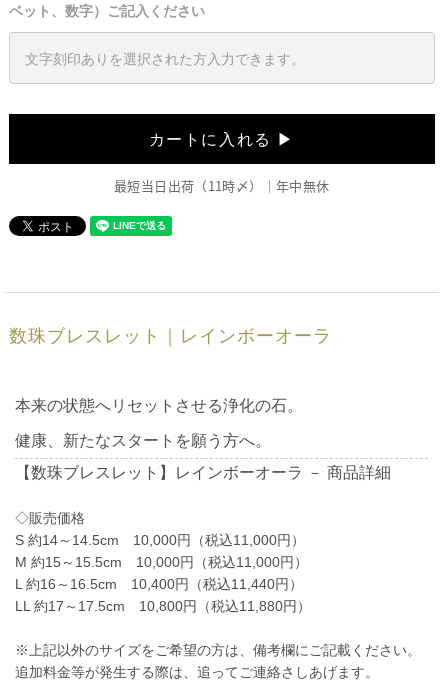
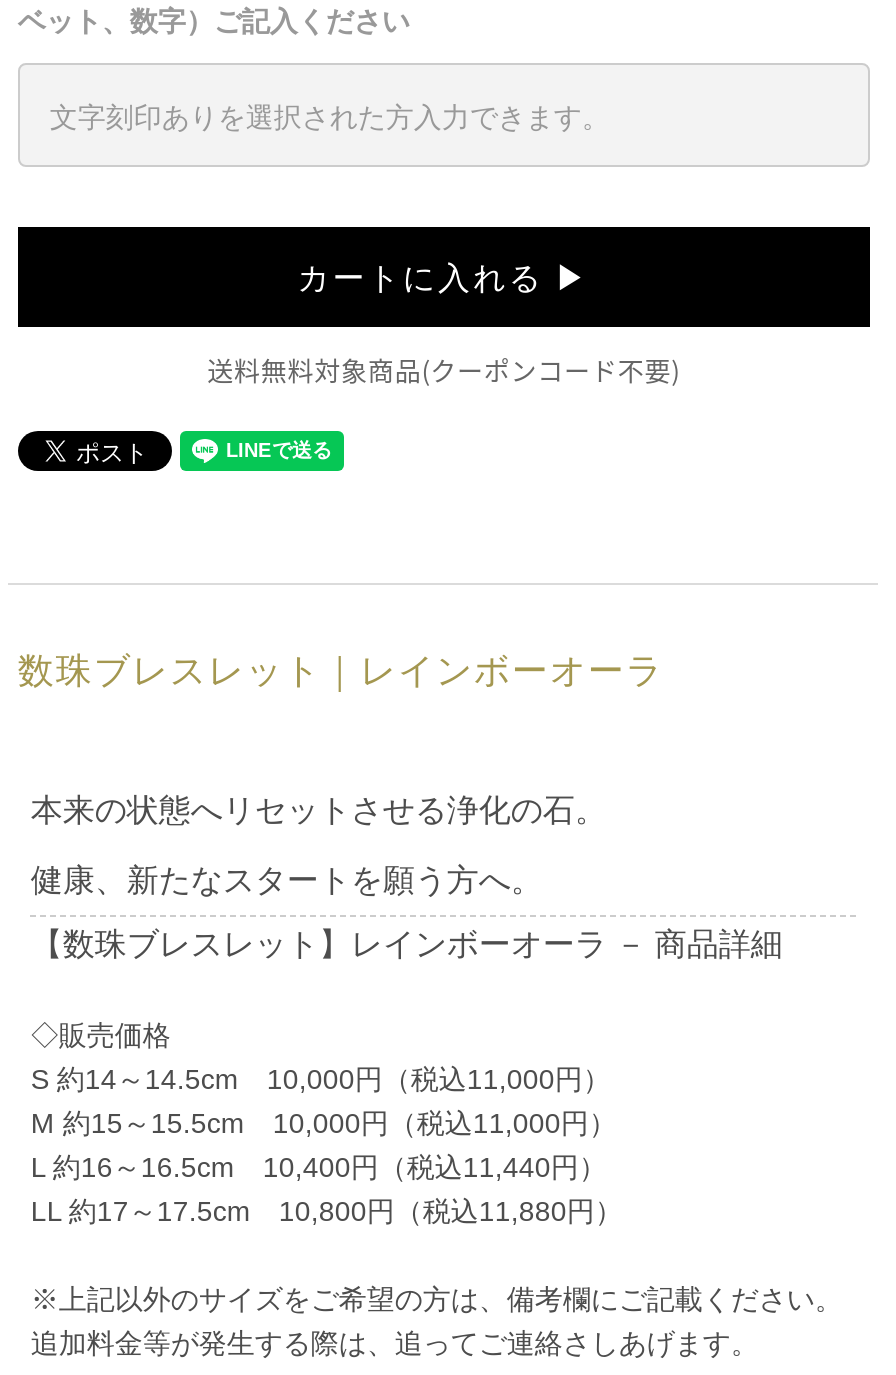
- 最短当日出荷（11時〆）｜年中無休
+ 送料無料対象商品(クーポンコード不要)
